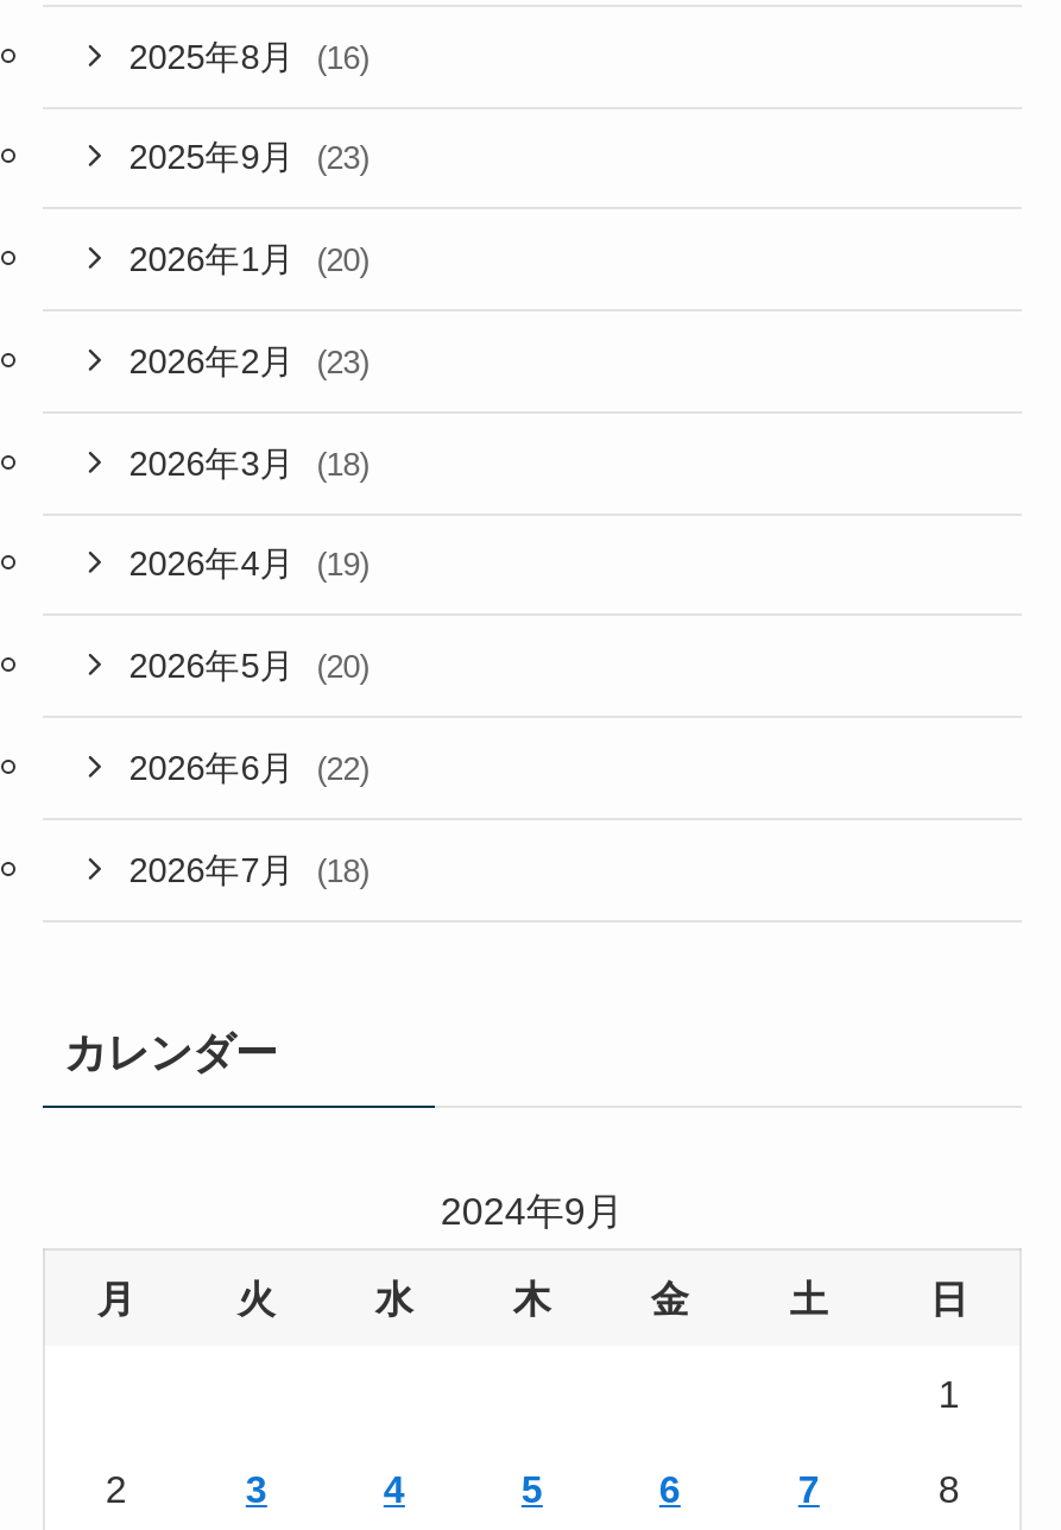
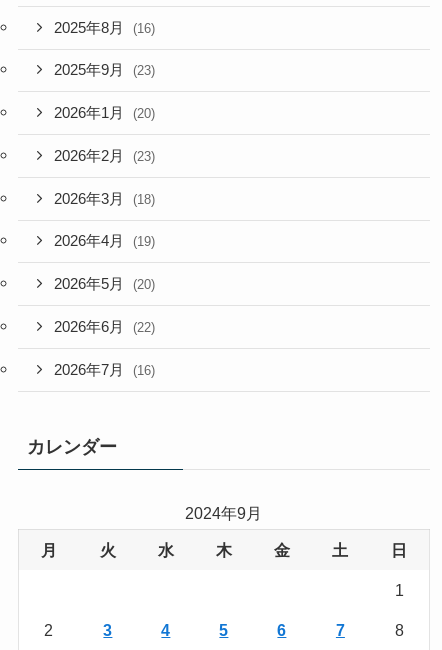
- 2026年7月 (18)
+ 2026年7月 (16)
